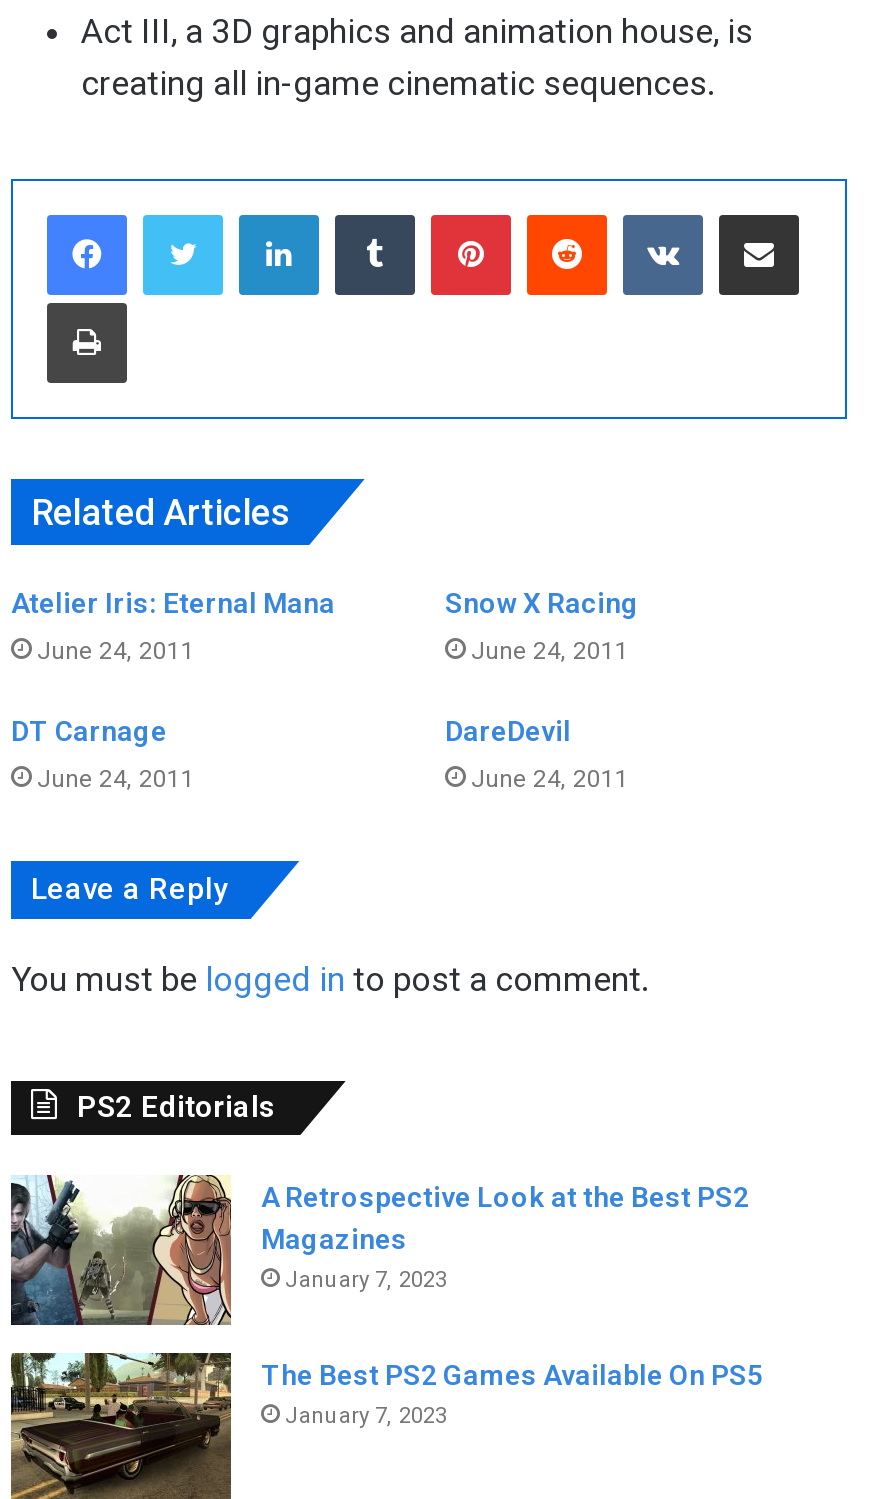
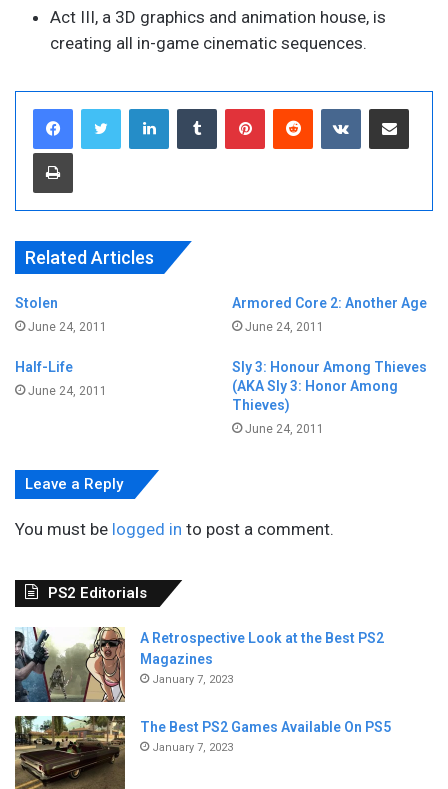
- Atelier Iris: Eternal Mana
+ Stolen

- Snow X Racing
+ Armored Core 2: Another Age

- DT Carnage
+ Half-Life

- DareDevil
+ Sly 3: Honour Among Thieves
+ (AKA Sly 3: Honor Among
+ Thieves)
